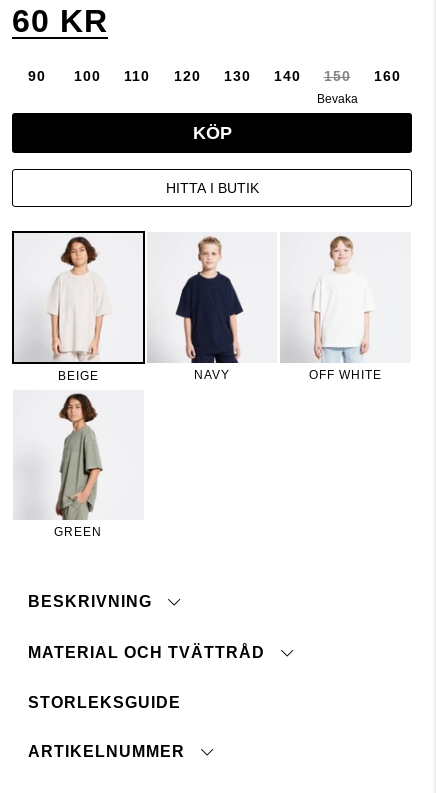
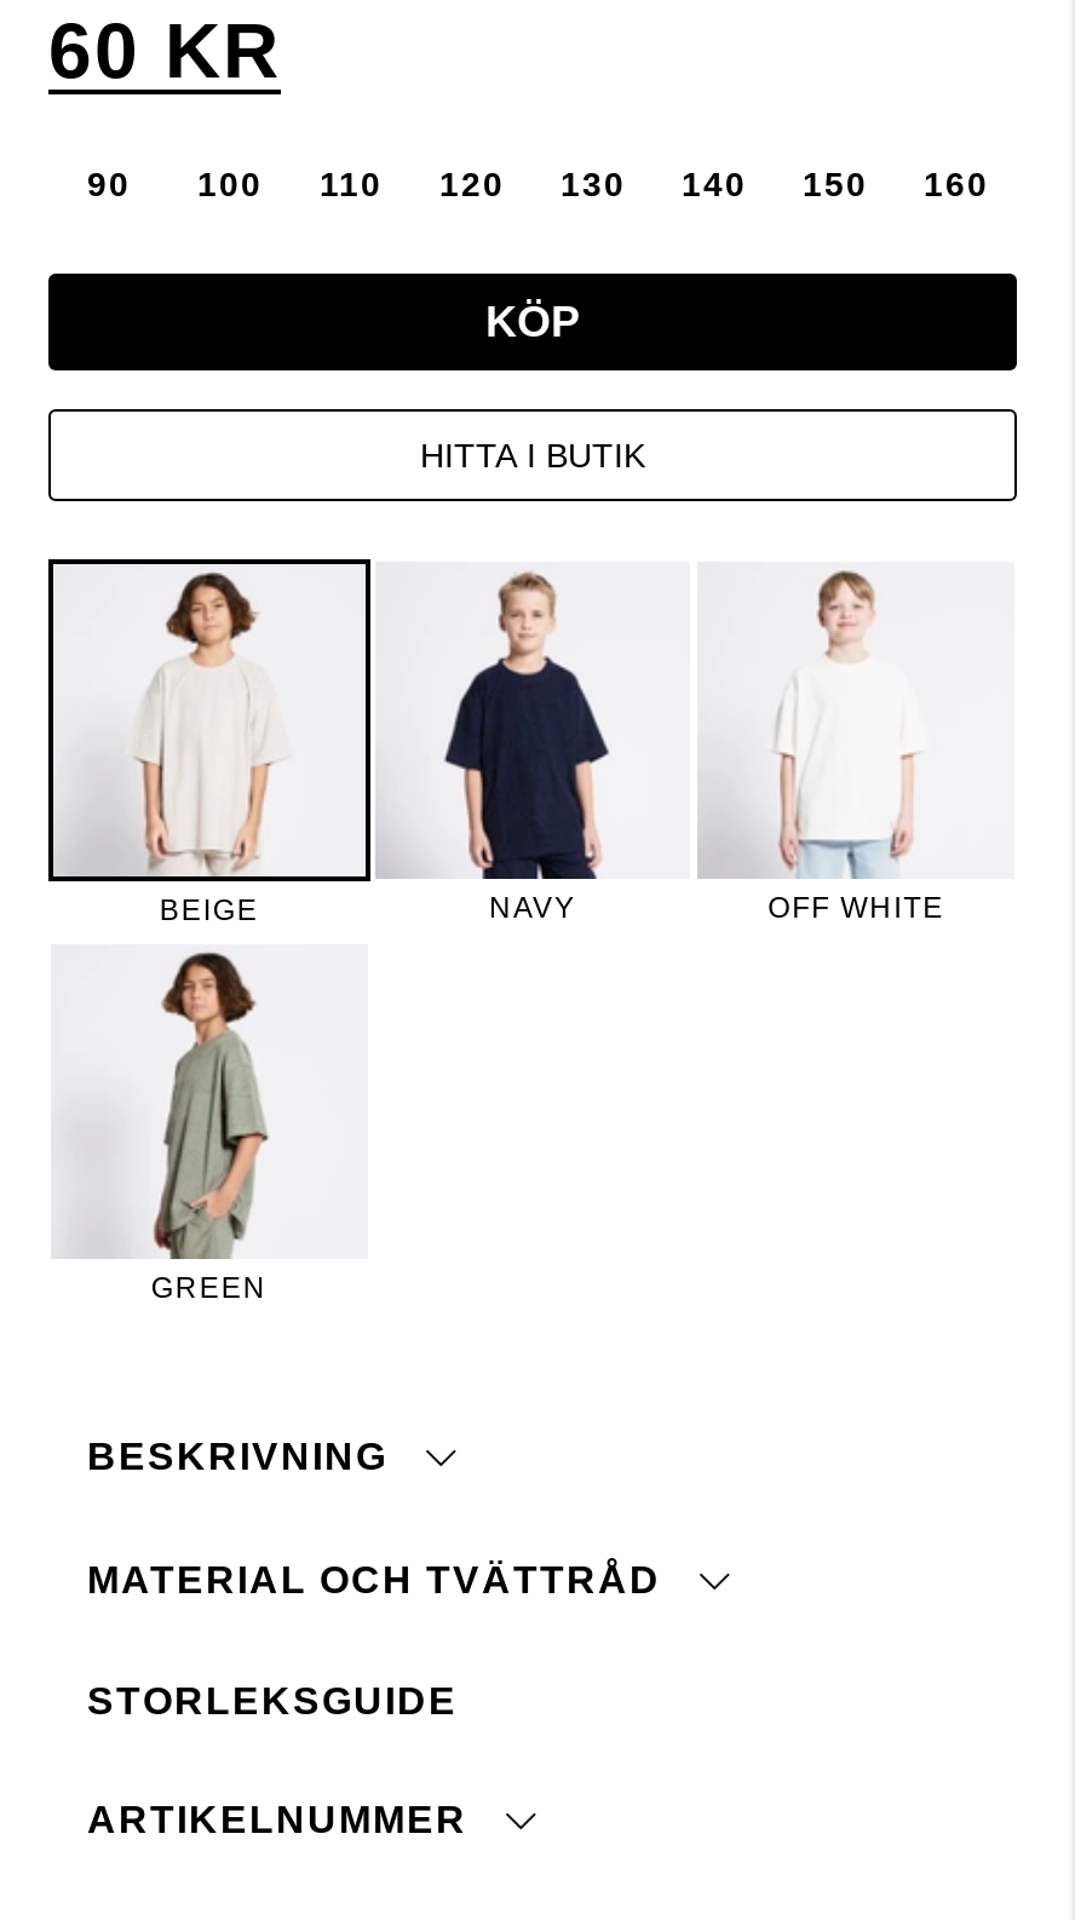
- Bevaka
